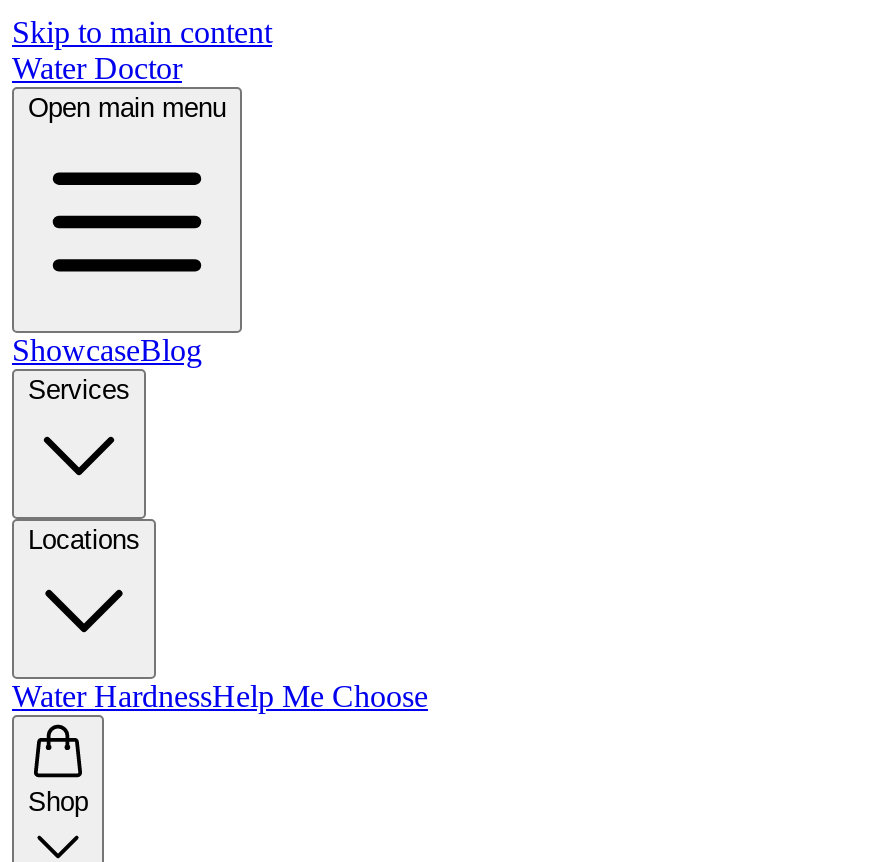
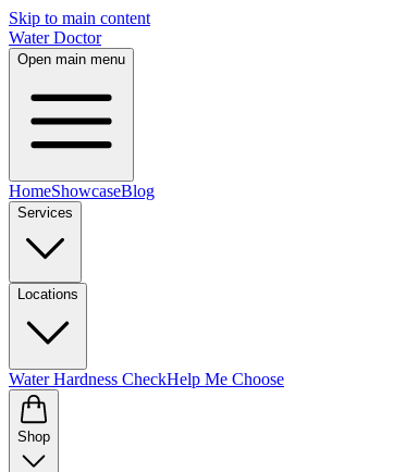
- ShowcaseBlog
+ HomeShowcaseBlog

- Water HardnessHelp Me Choose
+ Water Hardness CheckHelp Me Choose
